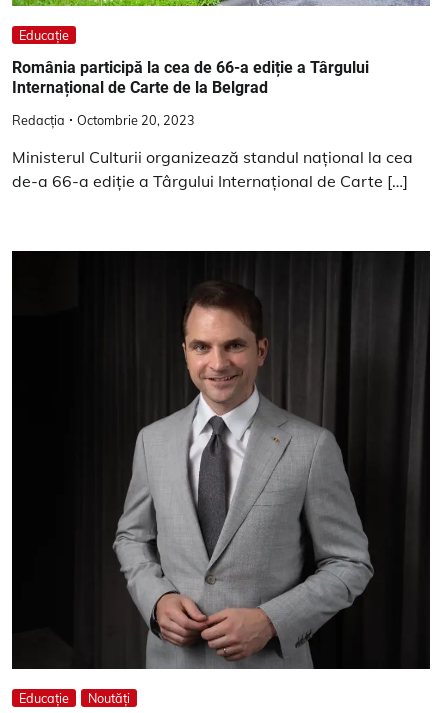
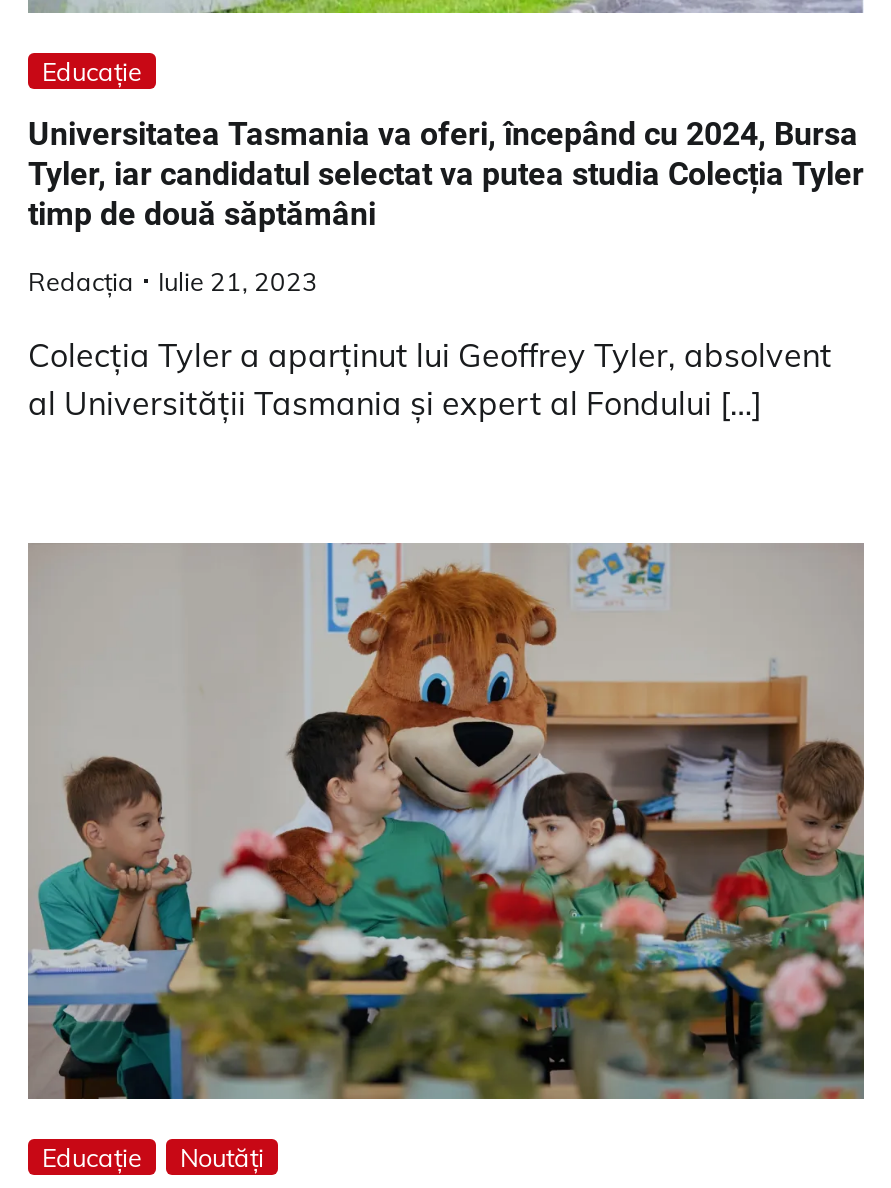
- România participă la cea de 66-a ediție a Târgului
- Internațional de Carte de la Belgrad
+ Universitatea Tasmania va oferi, începând cu 2024, Bursa
+ Tyler, iar candidatul selectat va putea studia Colecția Tyler
+ timp de două săptămâni

- Redacția Octombrie 20, 2023
+ Redacția Iulie 21, 2023

moved down: Redacția

- Ministerul Culturii organizează standul național la cea
- de-a 66-a ediție a Târgului Internațional de Carte […]
+ Colecția Tyler a aparținut lui Geoffrey Tyler, absolvent
+ al Universității Tasmania și expert al Fondului […]

- [image]
+ [image]
